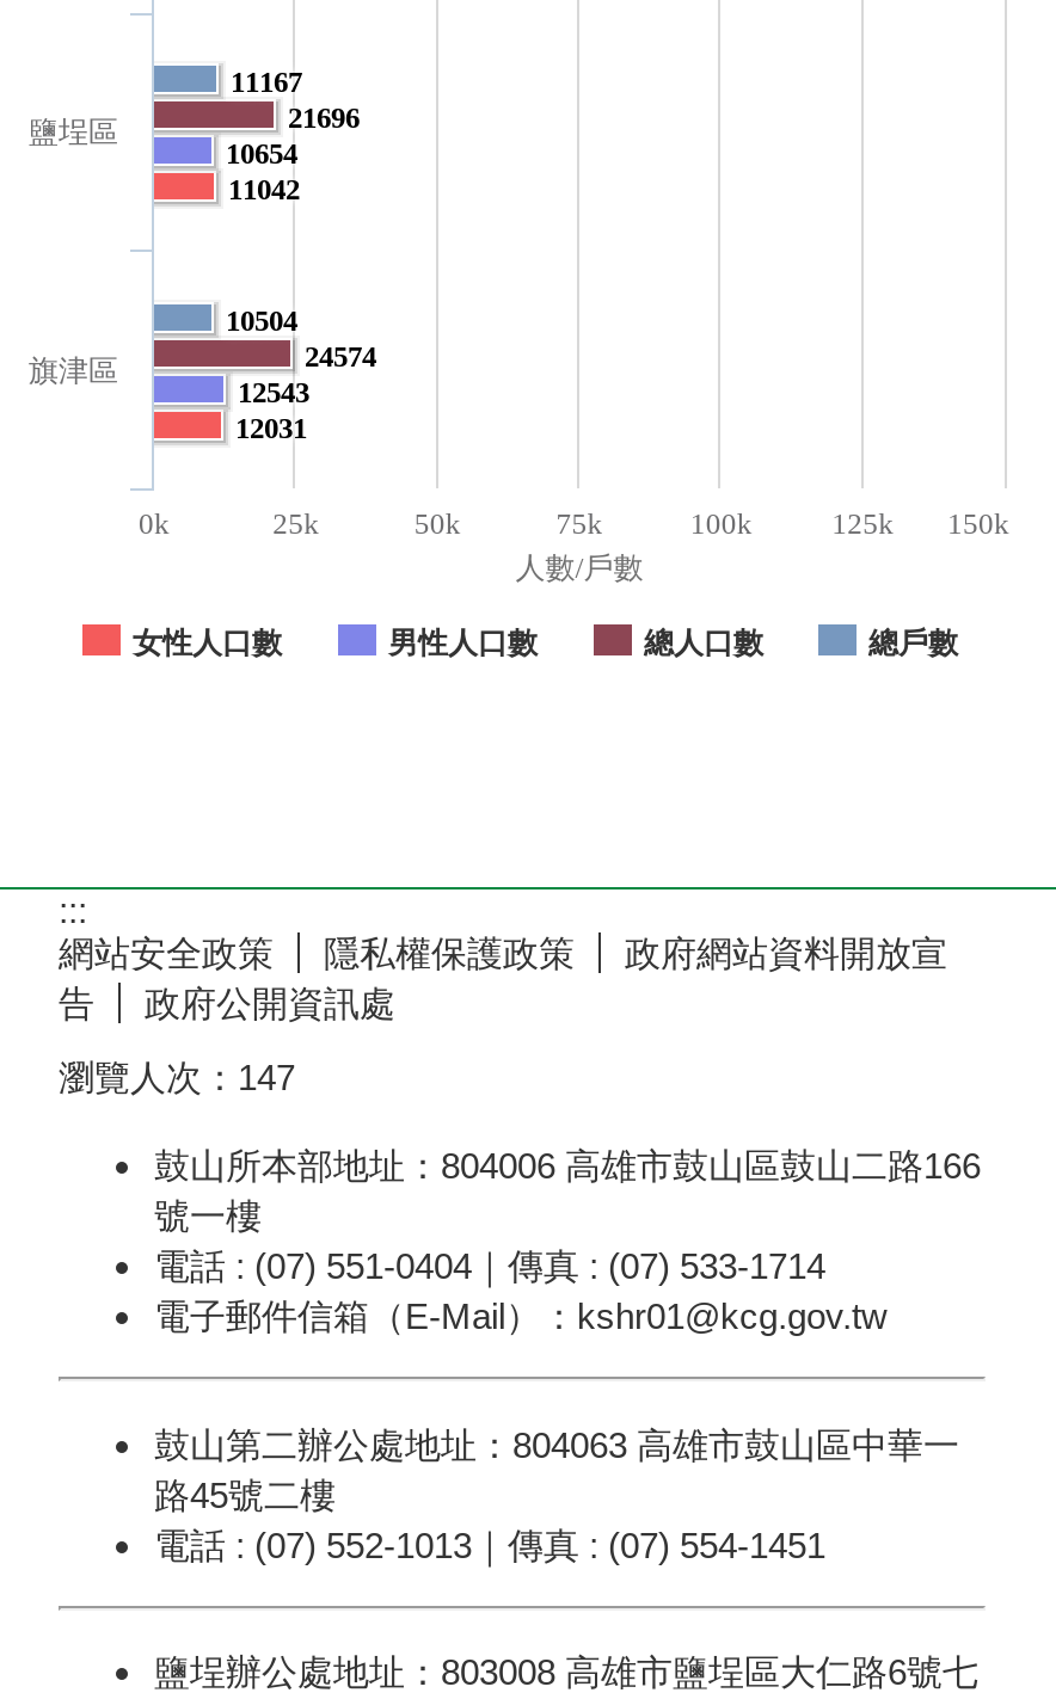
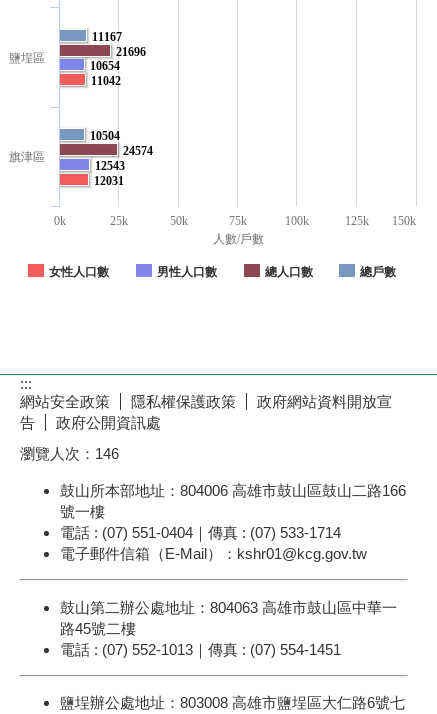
- 瀏覽人次：147
+ 瀏覽人次：146
